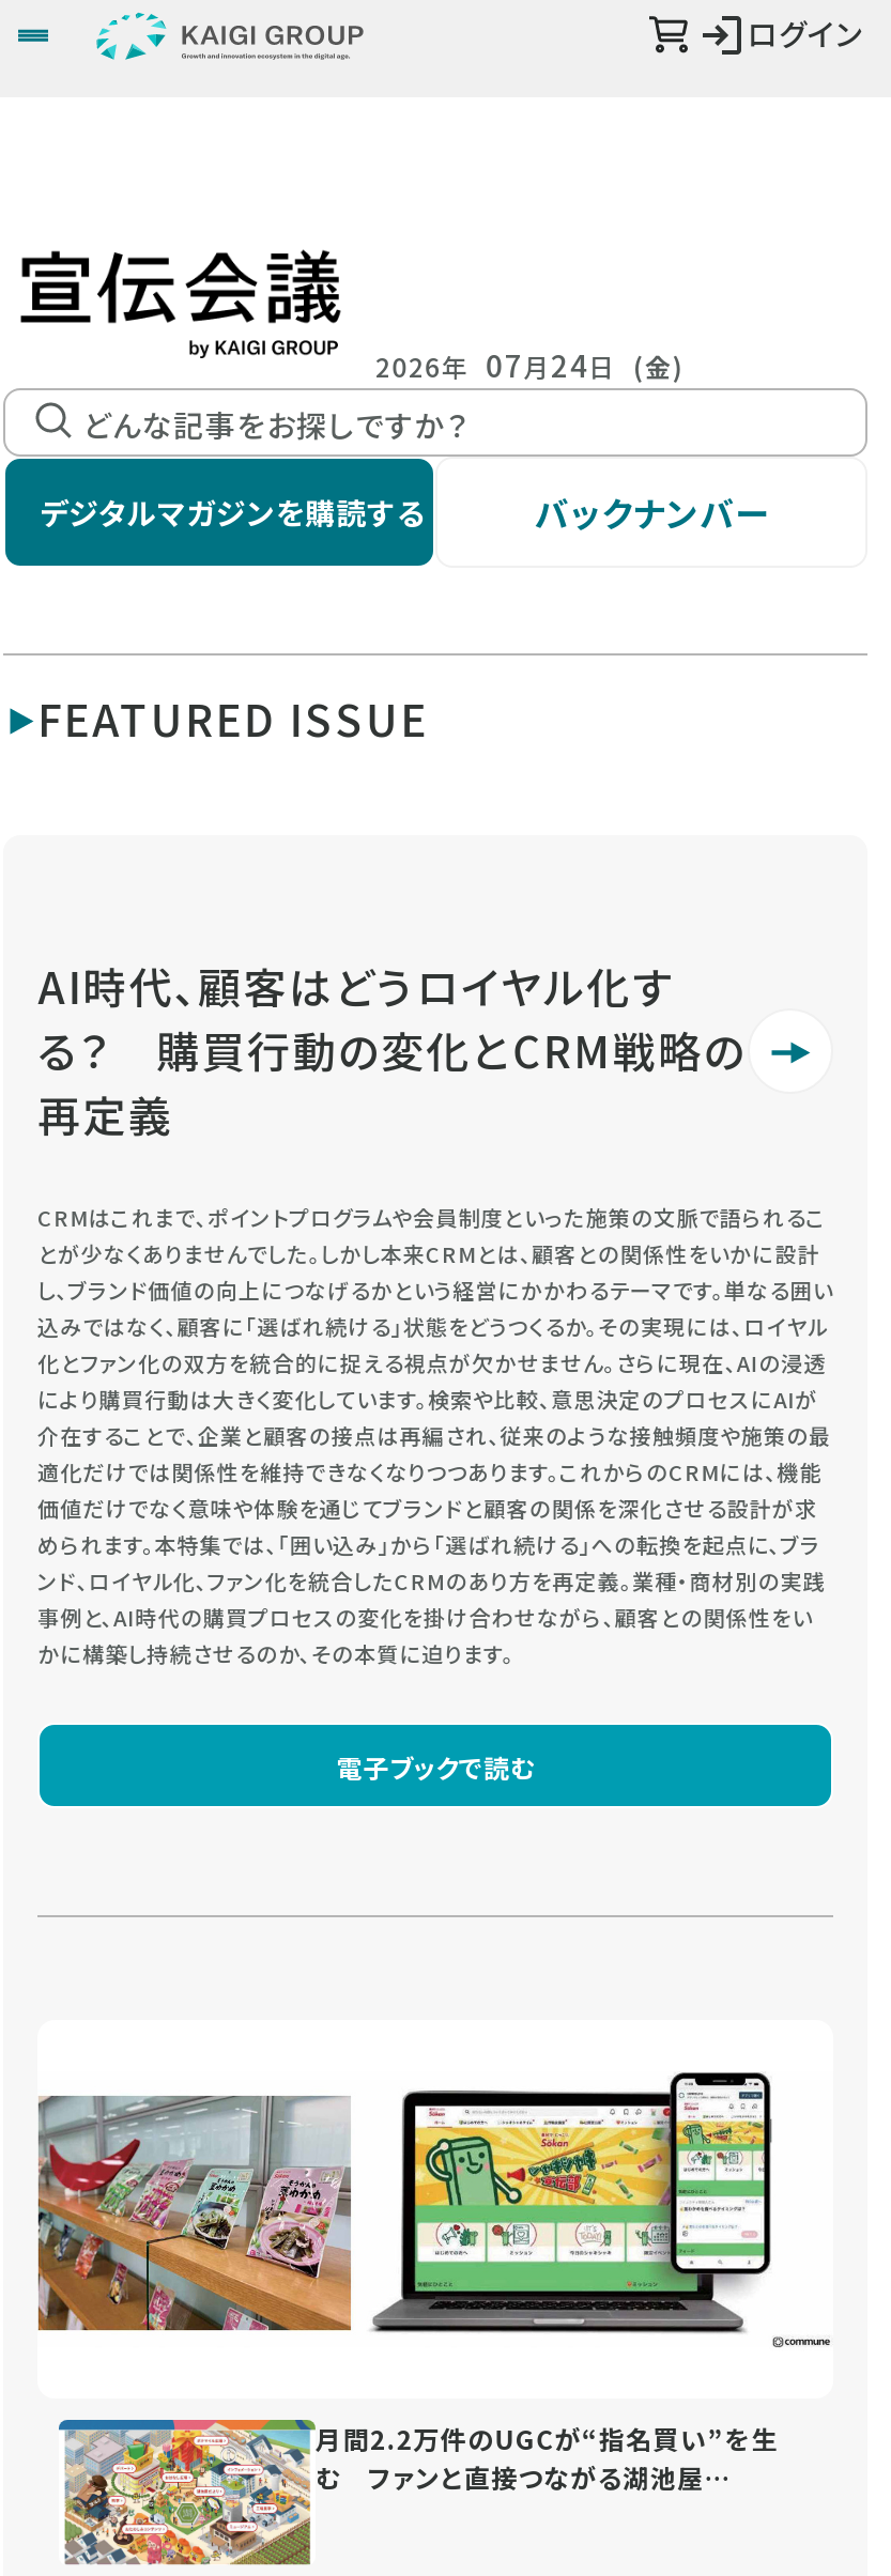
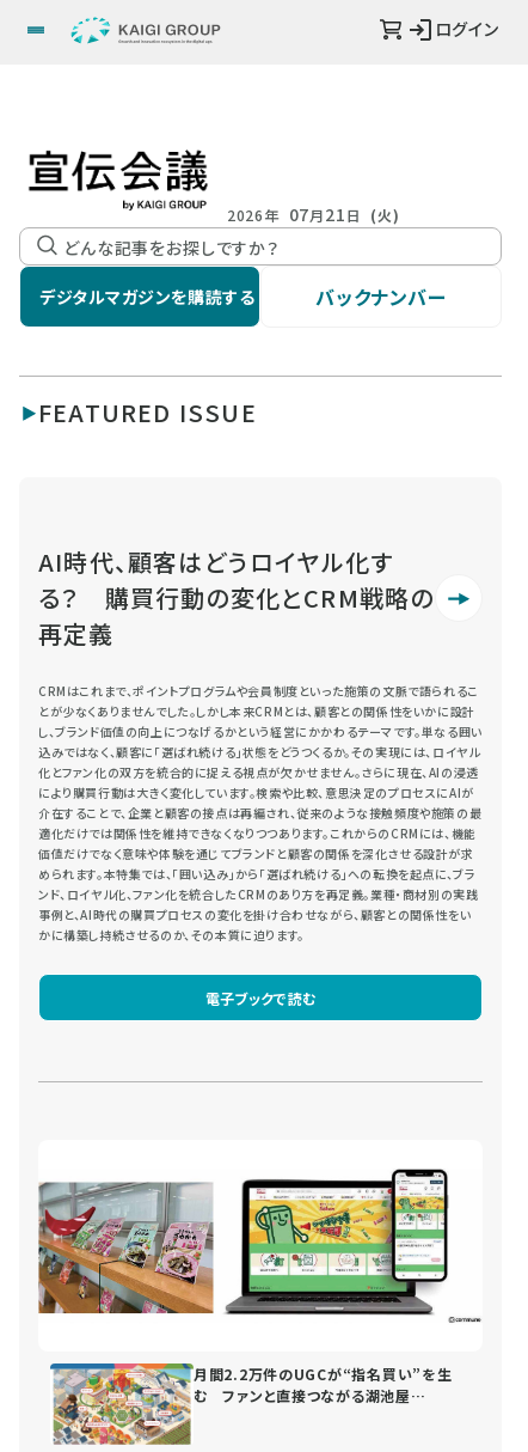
- 2026年 07月24日 (金)
+ 2026年 07月21日 (火)
